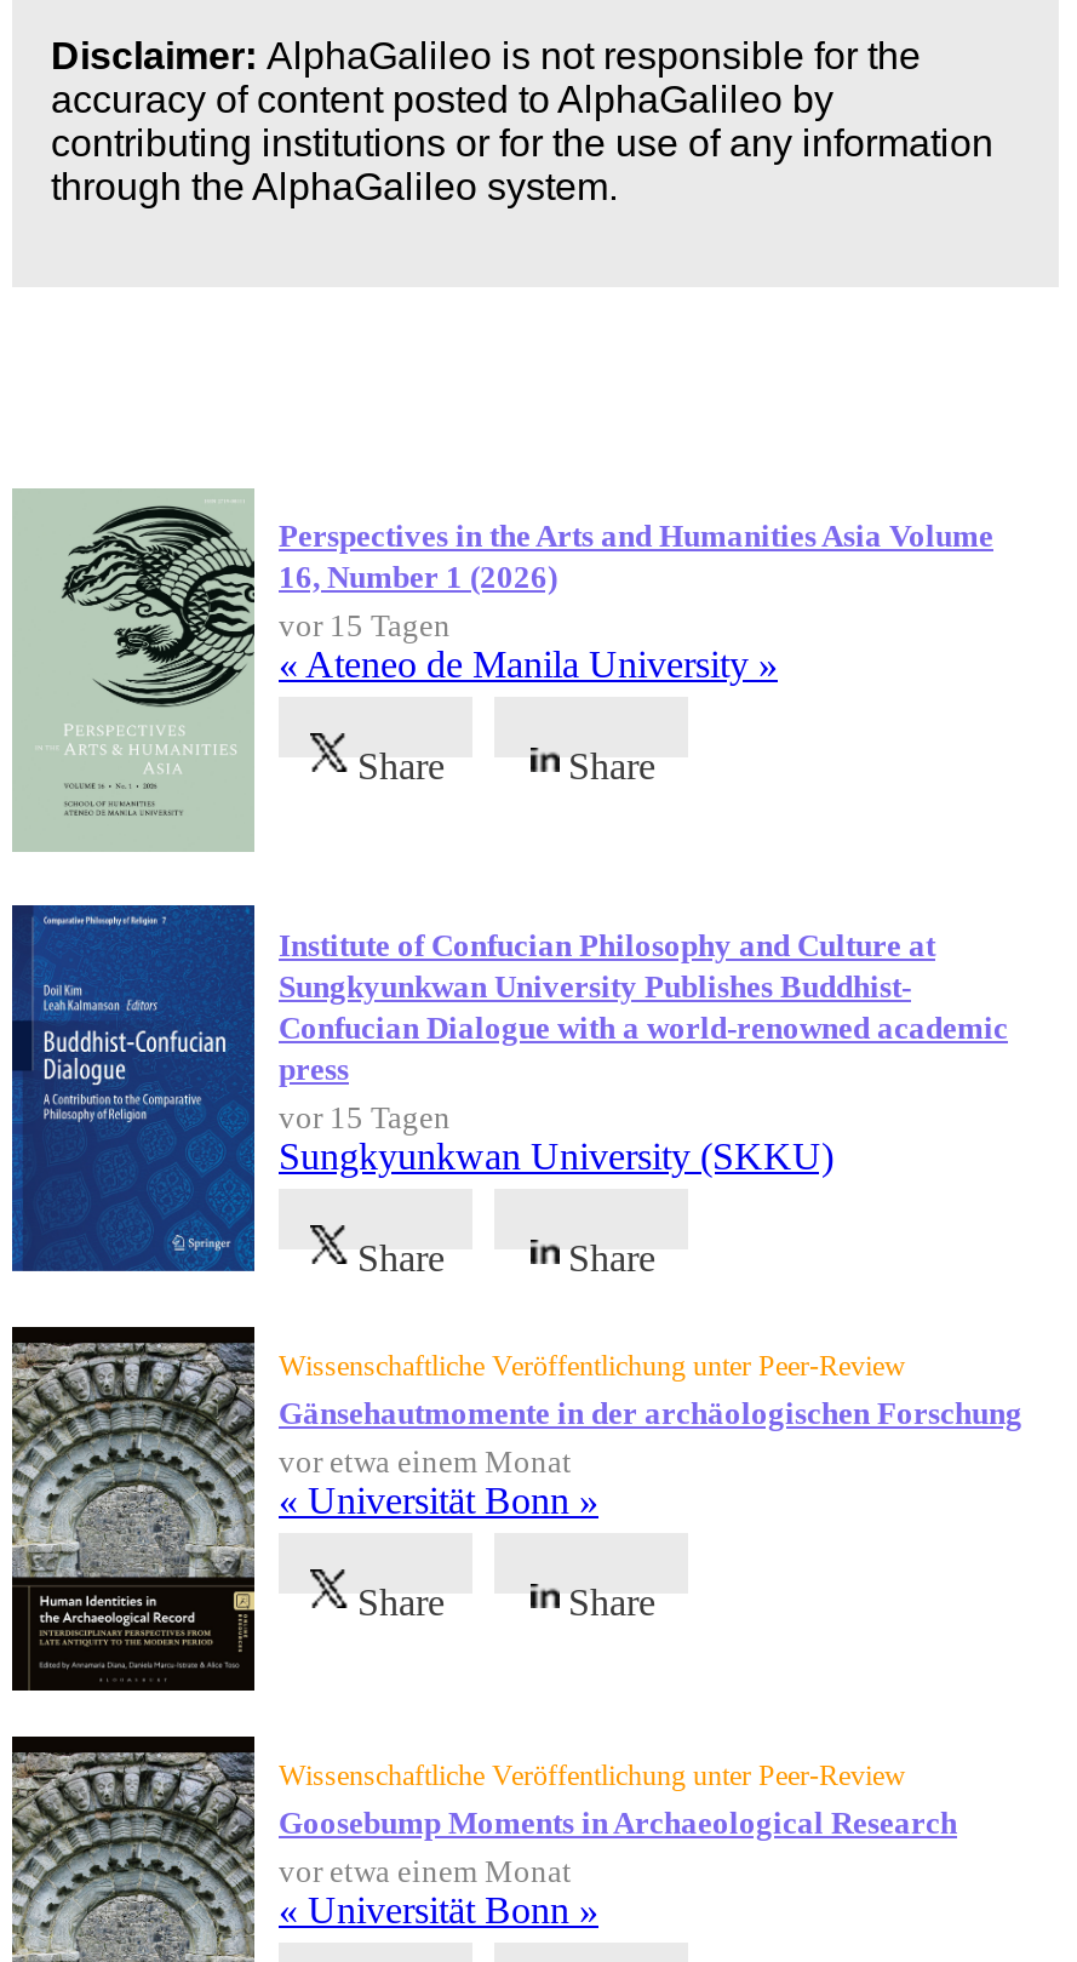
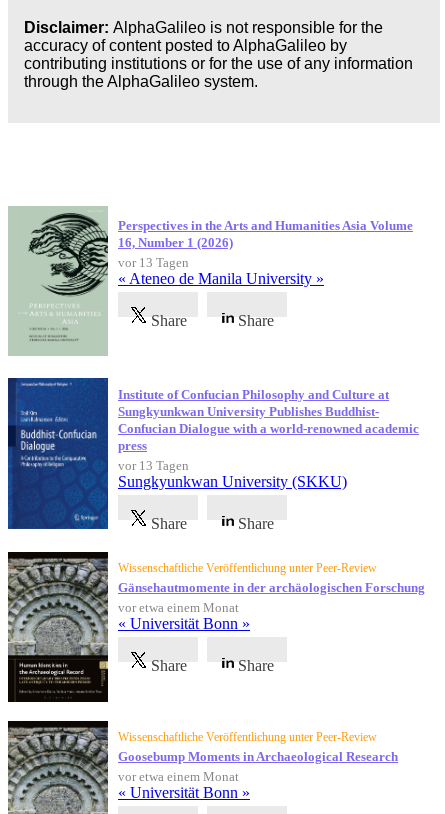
- vor 15 Tagen
+ vor 13 Tagen

- vor 15 Tagen
+ vor 13 Tagen
